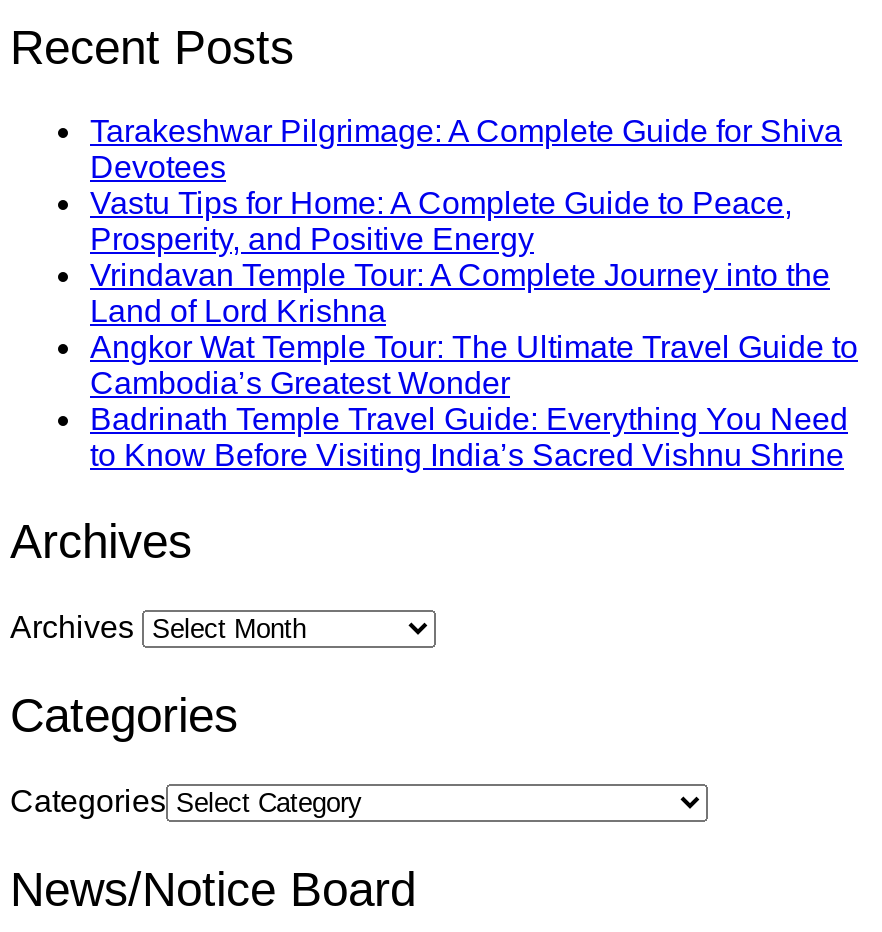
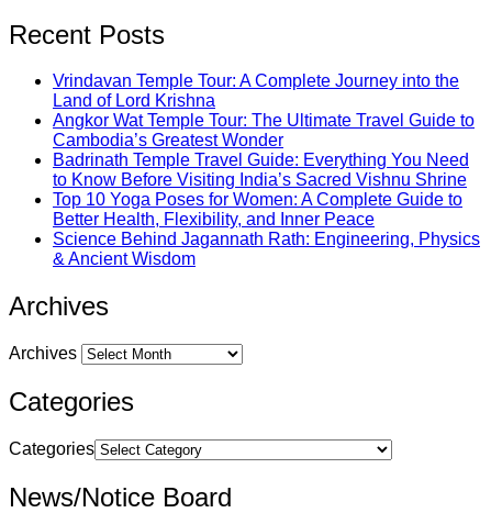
- Tarakeshwar Pilgrimage: A Complete Guide for Shiva
- Devotees
- Vastu Tips for Home: A Complete Guide to Peace,
- Prosperity, and Positive Energy

moved up: Vrindavan Temple Tour: A Complete Journey into the | Land of Lord Krishna | Angkor Wat Temple Tour: The Ultimate Travel Guide to | Cambodia’s Greatest Wonder | Badrinath Temple Travel Guide: Everything You Need | to Know Before Visiting India’s Sacred Vishnu Shrine

+ Top 10 Yoga Poses for Women: A Complete Guide to
+ Better Health, Flexibility, and Inner Peace
+ Science Behind Jagannath Rath: Engineering, Physics
+ & Ancient Wisdom
